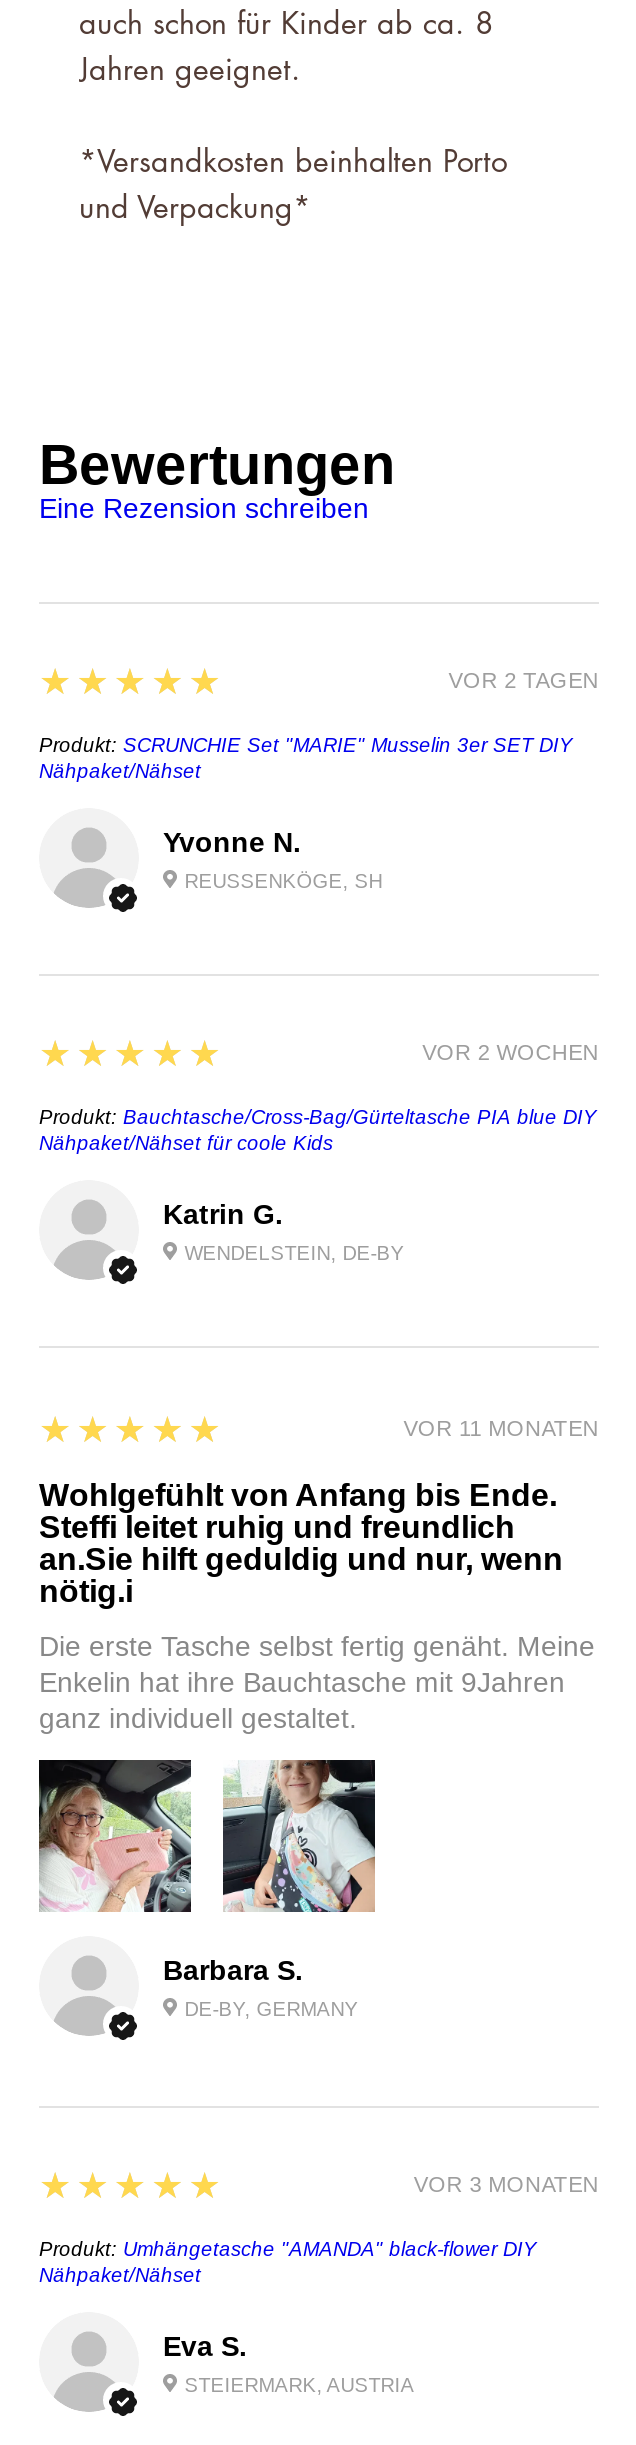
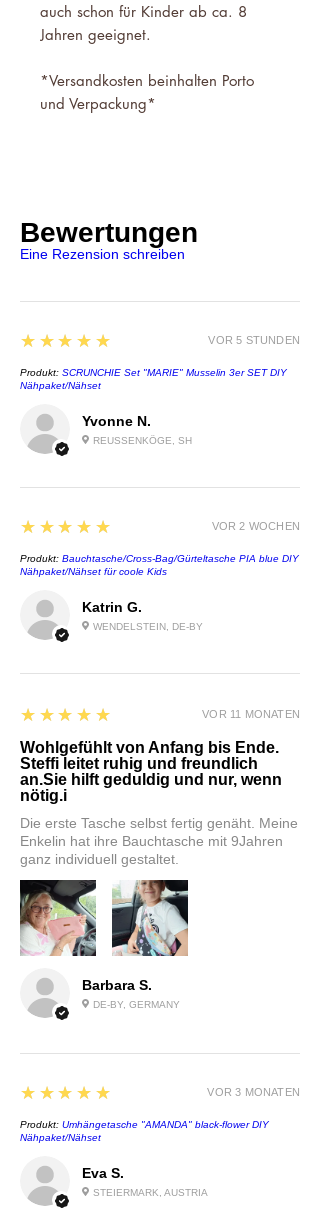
- VOR 2 TAGEN
+ VOR 5 STUNDEN
